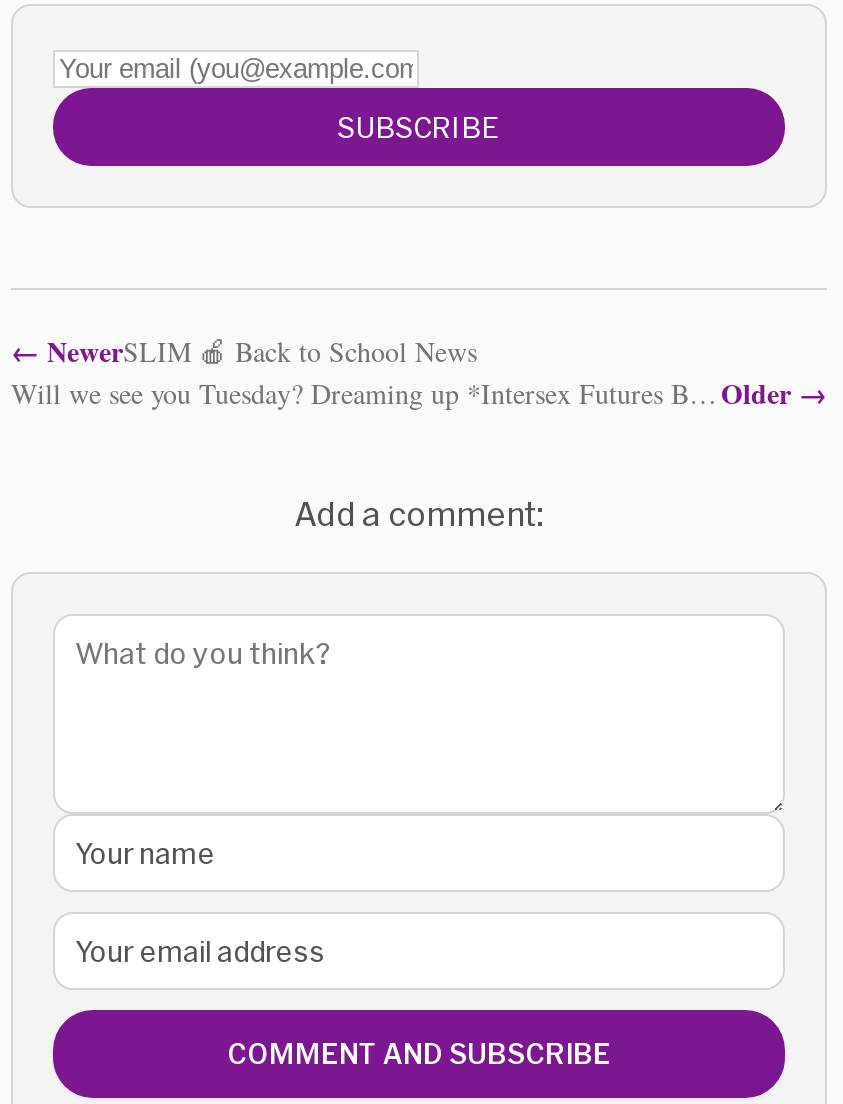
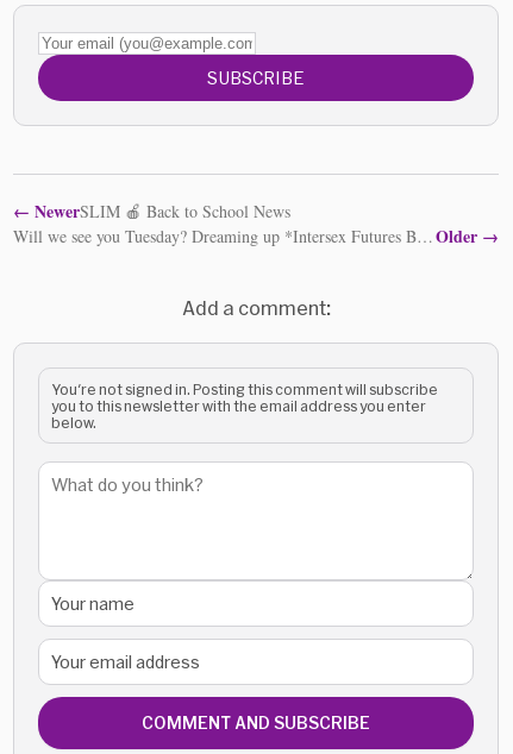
+ You're not signed in. Posting this comment will subscribe
+ you to this newsletter with the email address you enter
+ below.
